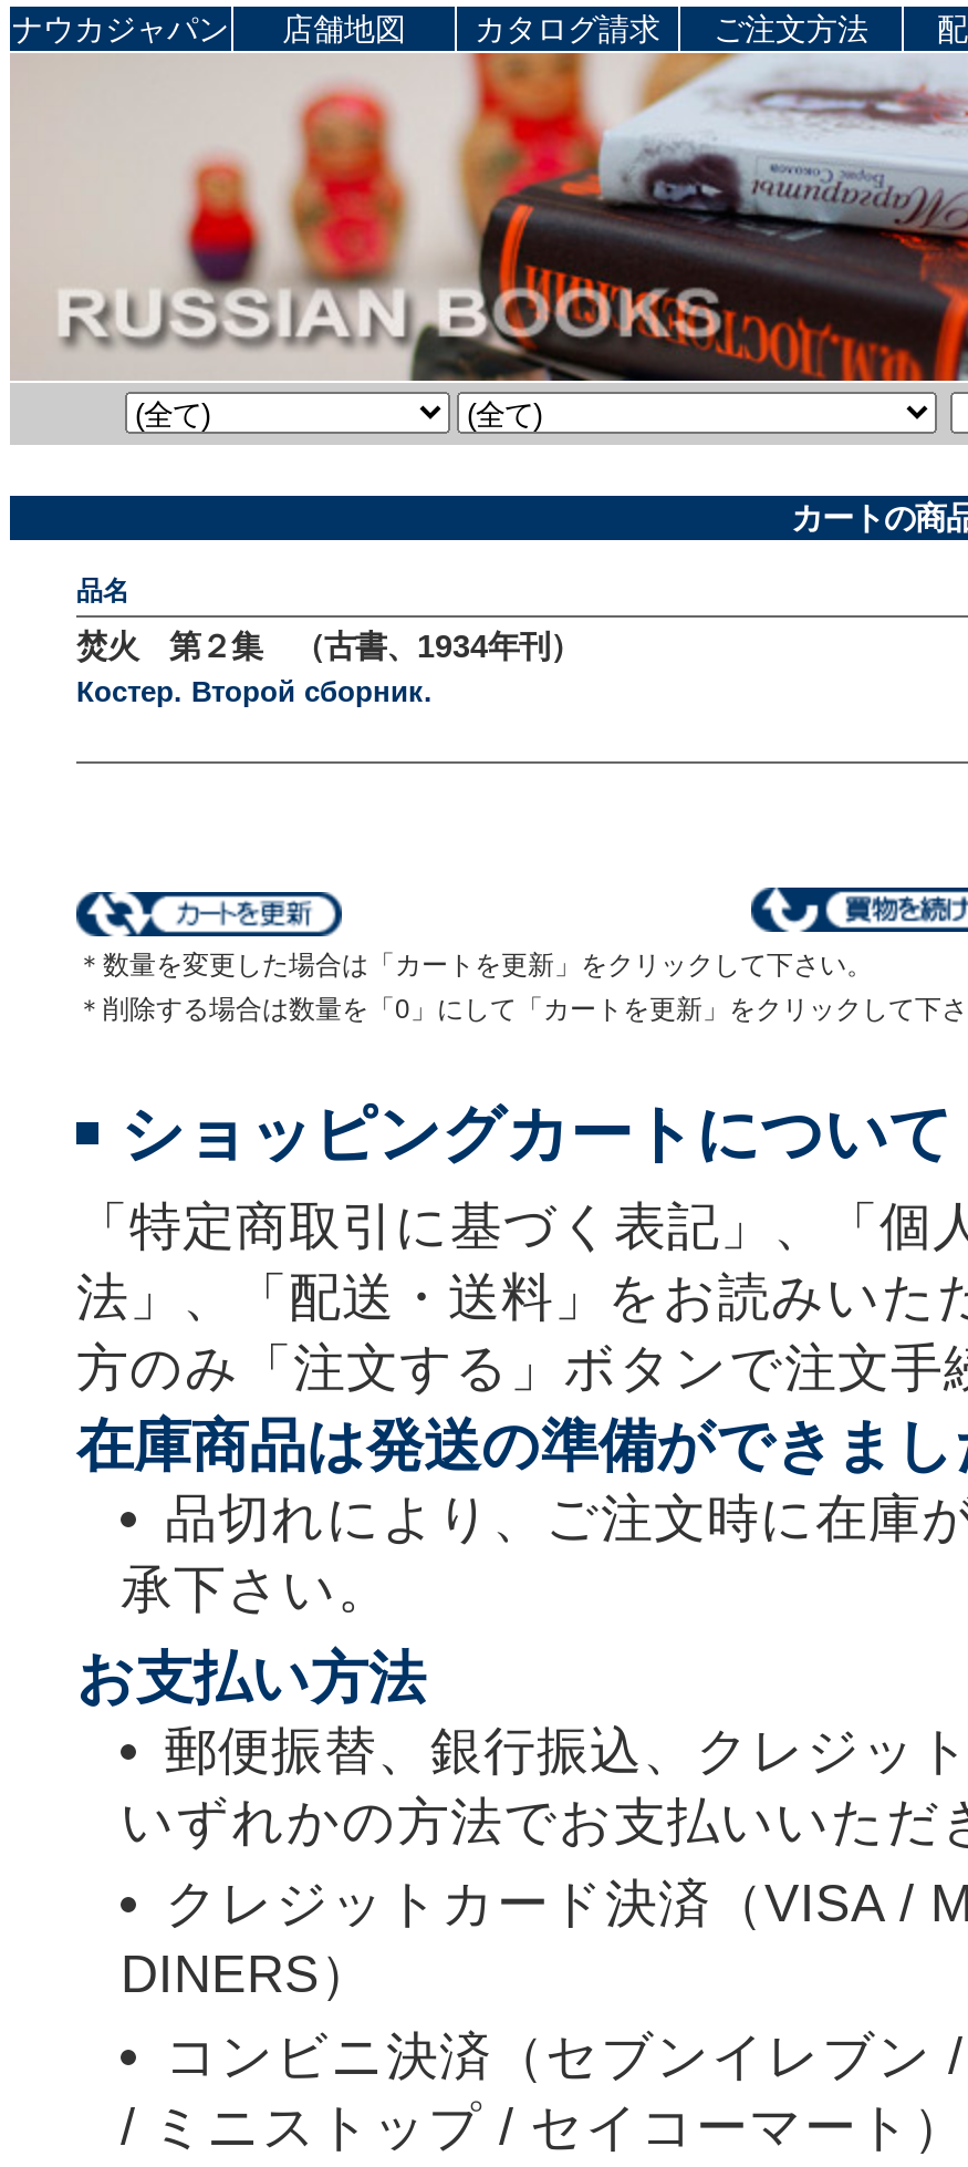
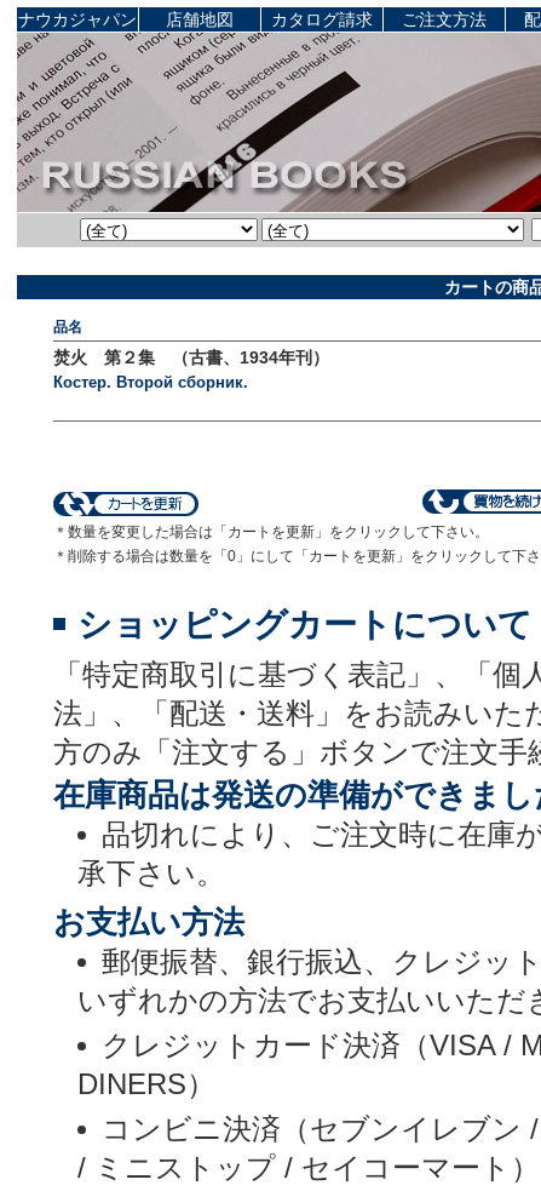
- [image]
+ [image]
